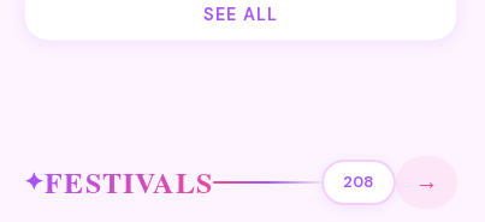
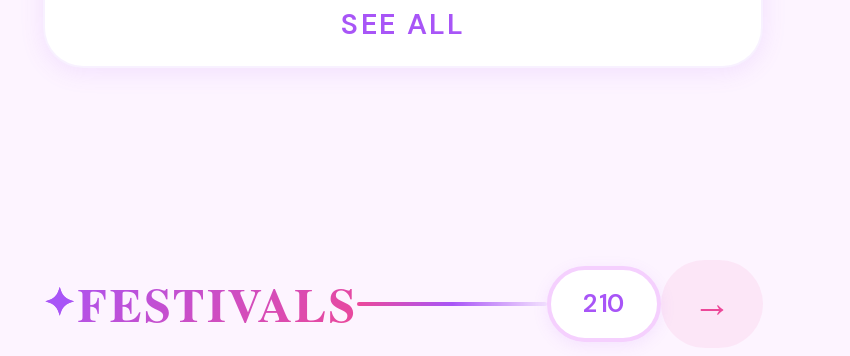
- 208
+ 210
